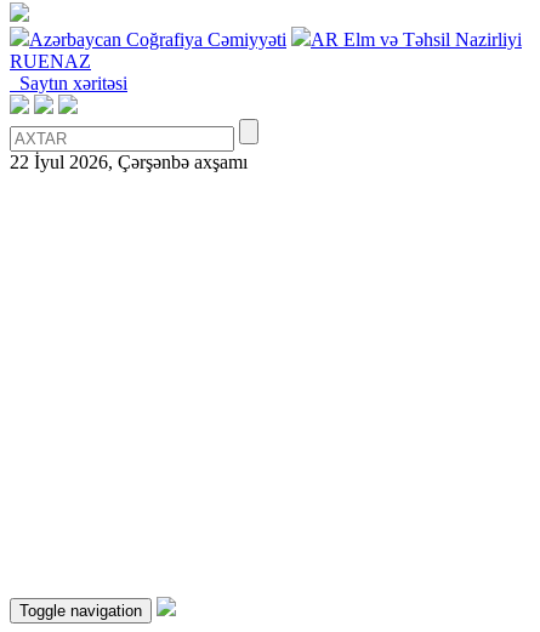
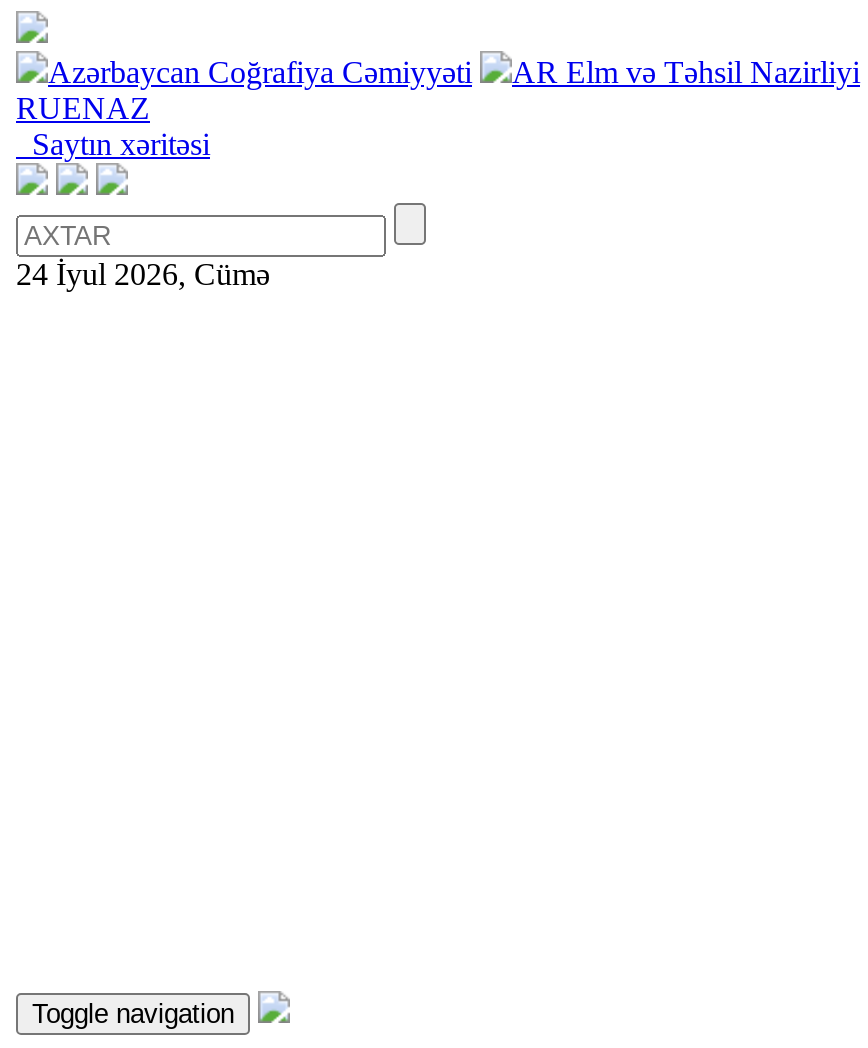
- 22 İyul 2026, Çərşənbə axşamı
+ 24 İyul 2026, Cümə
